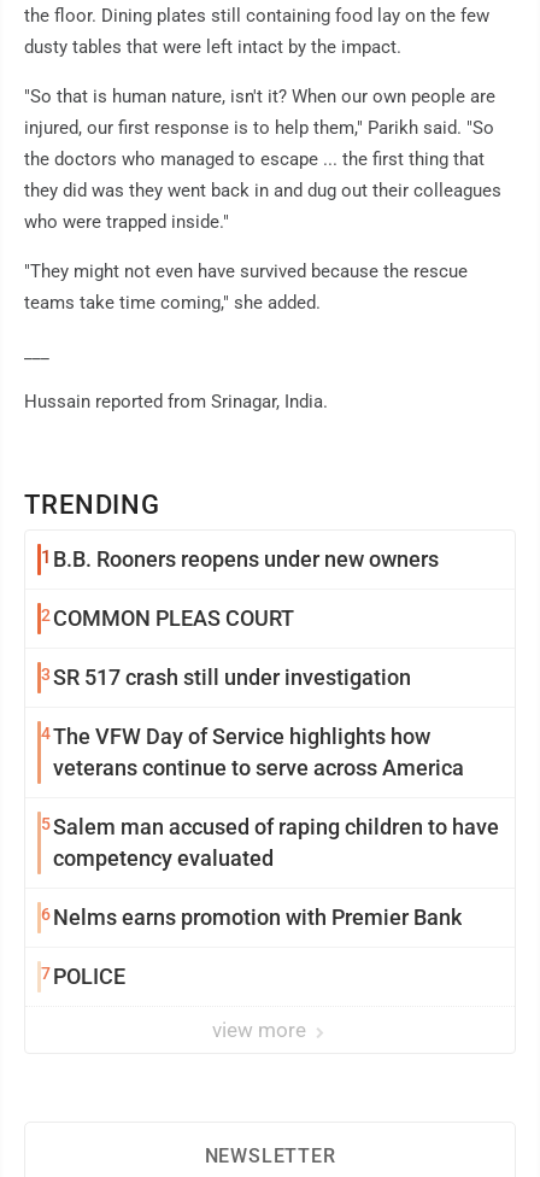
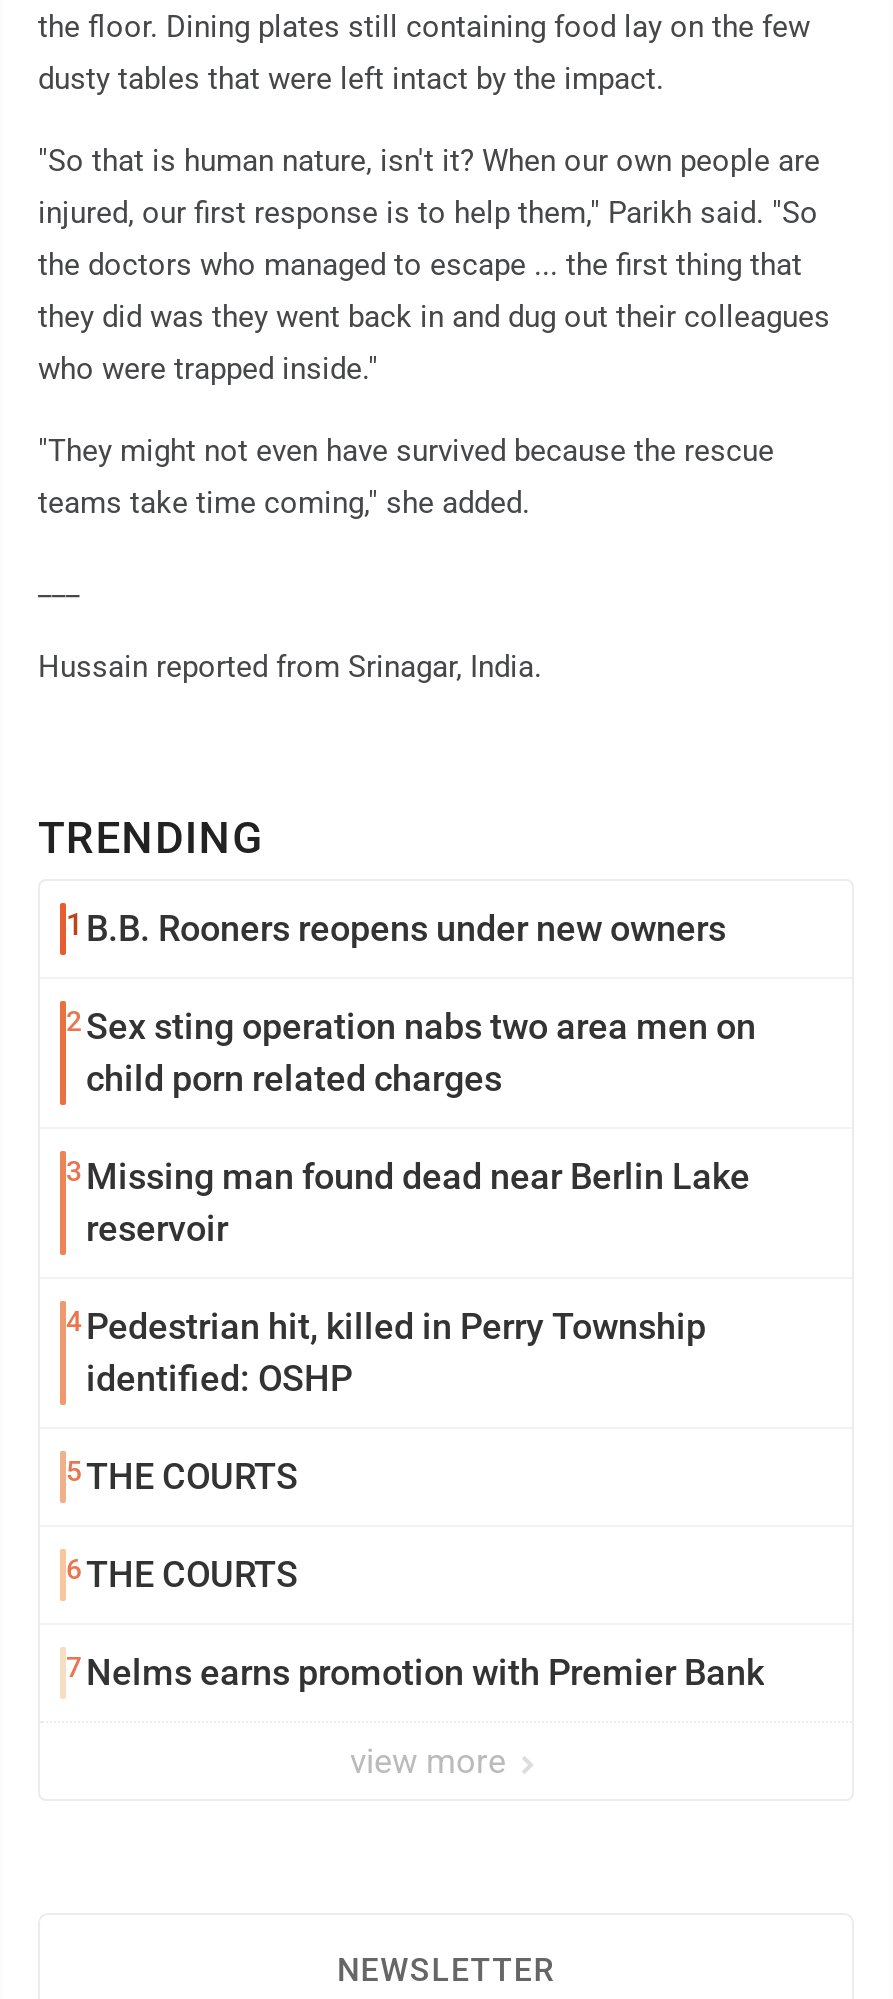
- 2 COMMON PLEAS COURT
+ 2 Sex sting operation nabs two area men on
+ child porn related charges

- 3 SR 517 crash still under investigation
+ 3 Missing man found dead near Berlin Lake
+ reservoir

- 4 The VFW Day of Service highlights how
- veterans continue to serve across America
+ 4 Pedestrian hit, killed in Perry Township
+ identified: OSHP

- 5 Salem man accused of raping children to have
- competency evaluated
+ 5 THE COURTS

- 6 Nelms earns promotion with Premier Bank
+ 6 THE COURTS

- 7 POLICE
+ 7 Nelms earns promotion with Premier Bank
